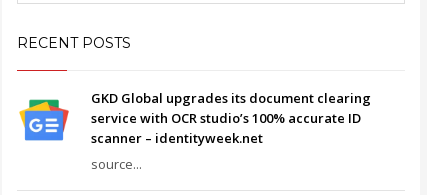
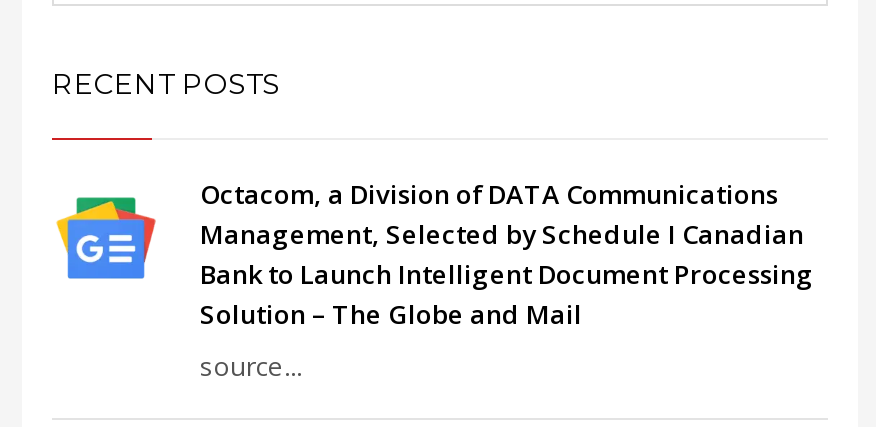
- GKD Global upgrades its document clearing
- service with OCR studio’s 100% accurate ID
- scanner – identityweek.net
+ Octacom, a Division of DATA Communications
+ Management, Selected by Schedule I Canadian
+ Bank to Launch Intelligent Document Processing
+ Solution – The Globe and Mail
